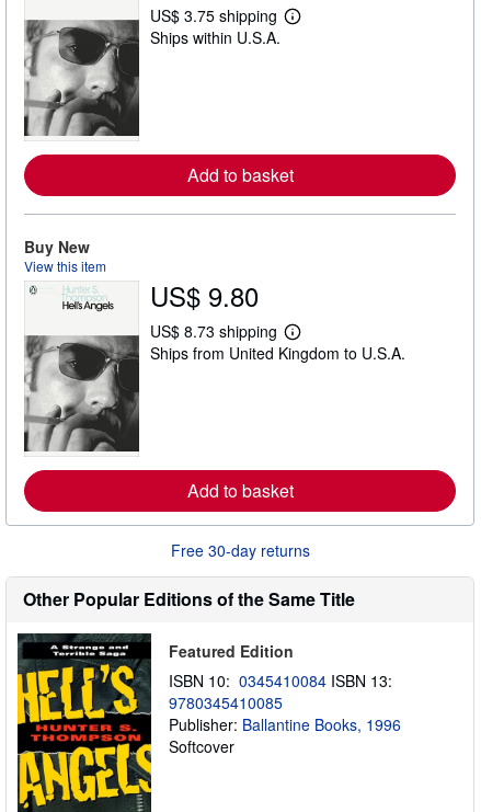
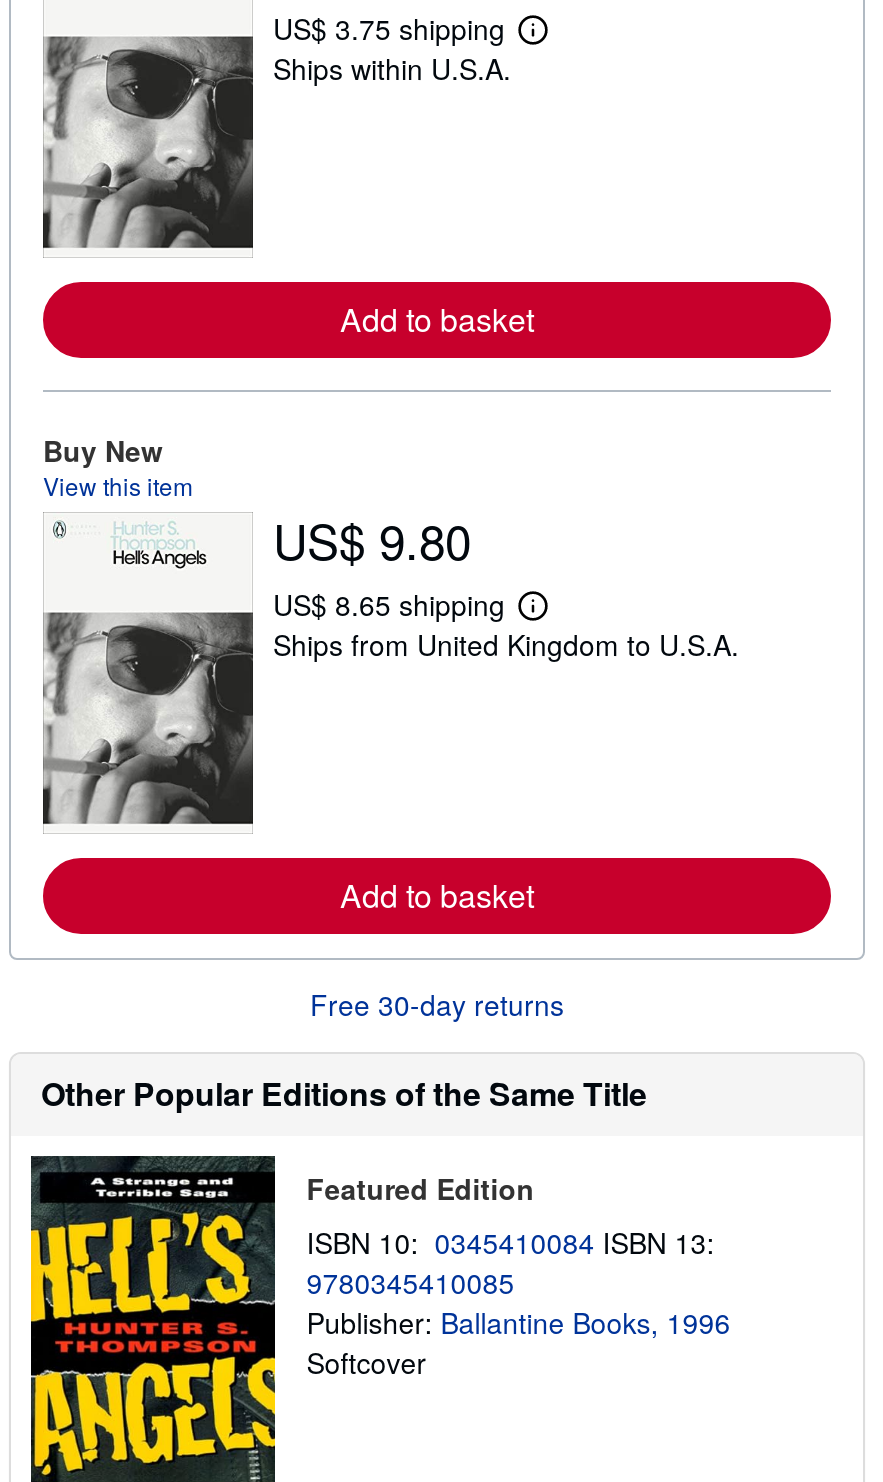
- US$ 8.73 shipping L i
+ US$ 8.65 shipping L i
